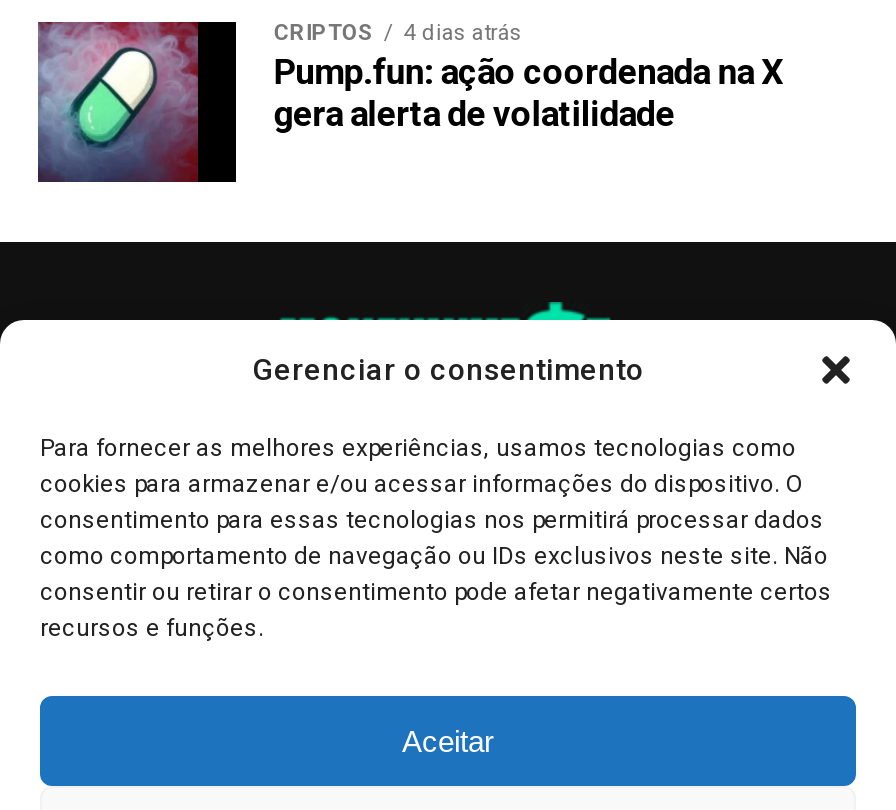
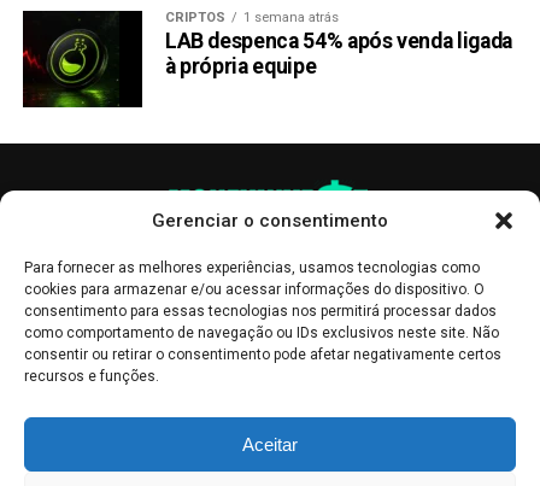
- [image]
- 4 dias atrás
- Pump.fun: ação coordenada na X
- gera alerta de volatilidade
+ [image]
+ 1 semana atrás
+ LAB despenca 54% após venda ligada
+ à própria equipe
